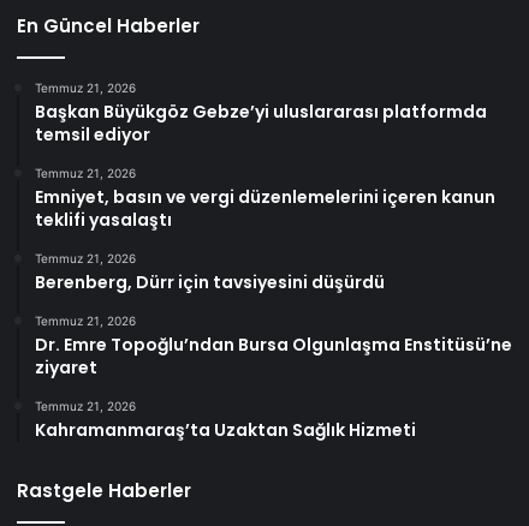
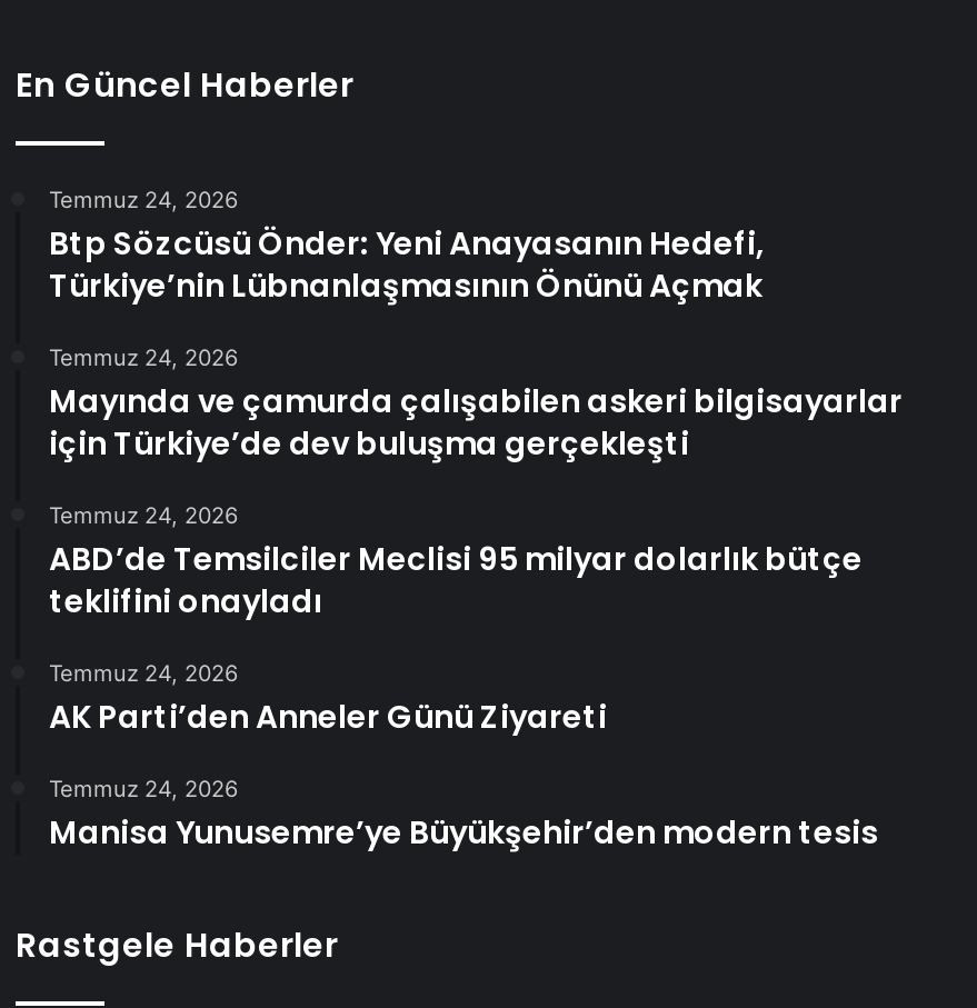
- Temmuz 21, 2026
- Başkan Büyükgöz Gebze’yi uluslararası platformda
- temsil ediyor
+ Temmuz 24, 2026
+ Btp Sözcüsü Önder: Yeni Anayasanın Hedefi,
+ Türkiye’nin Lübnanlaşmasının Önünü Açmak

- Temmuz 21, 2026
- Emniyet, basın ve vergi düzenlemelerini içeren kanun
- teklifi yasalaştı
+ Temmuz 24, 2026
+ Mayında ve çamurda çalışabilen askeri bilgisayarlar
+ için Türkiye’de dev buluşma gerçekleşti

- Temmuz 21, 2026
- Berenberg, Dürr için tavsiyesini düşürdü
+ Temmuz 24, 2026
+ ABD’de Temsilciler Meclisi 95 milyar dolarlık bütçe
+ teklifini onayladı

- Temmuz 21, 2026
- Dr. Emre Topoğlu’ndan Bursa Olgunlaşma Enstitüsü’ne
- ziyaret
+ Temmuz 24, 2026
+ AK Parti’den Anneler Günü Ziyareti

- Temmuz 21, 2026
- Kahramanmaraş’ta Uzaktan Sağlık Hizmeti
+ Temmuz 24, 2026
+ Manisa Yunusemre’ye Büyükşehir’den modern tesis
